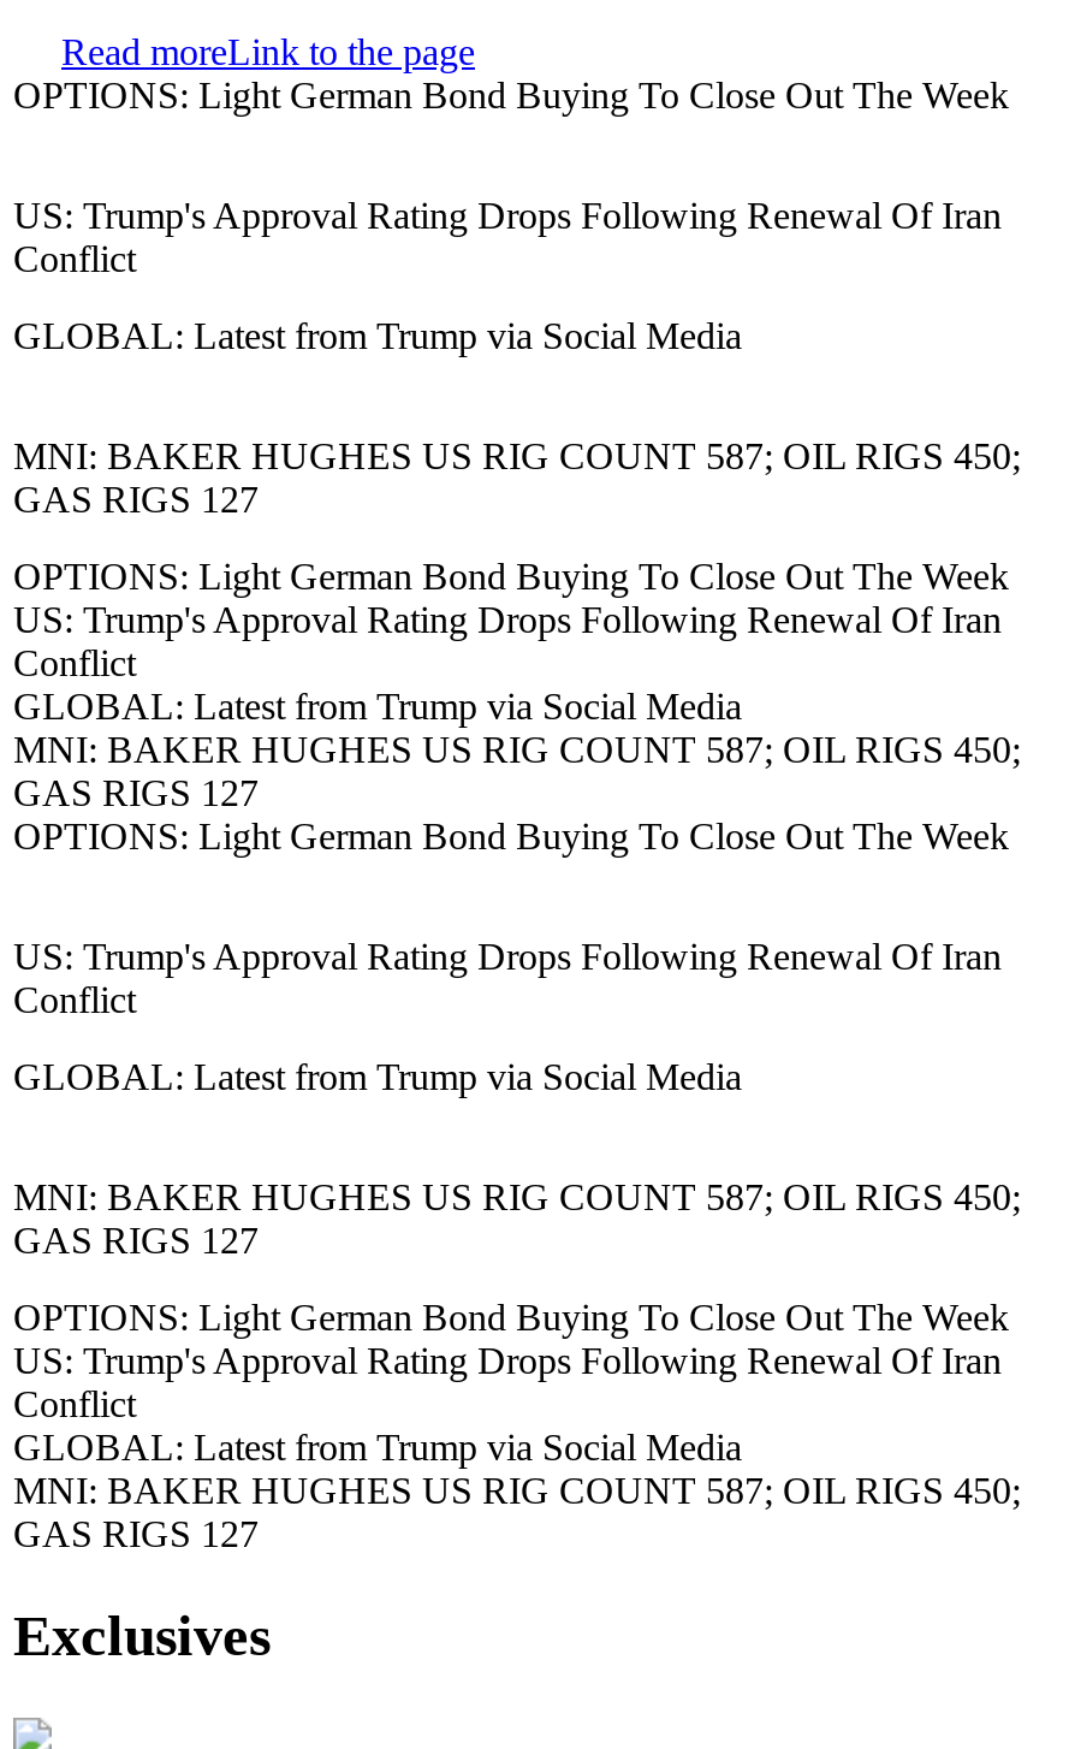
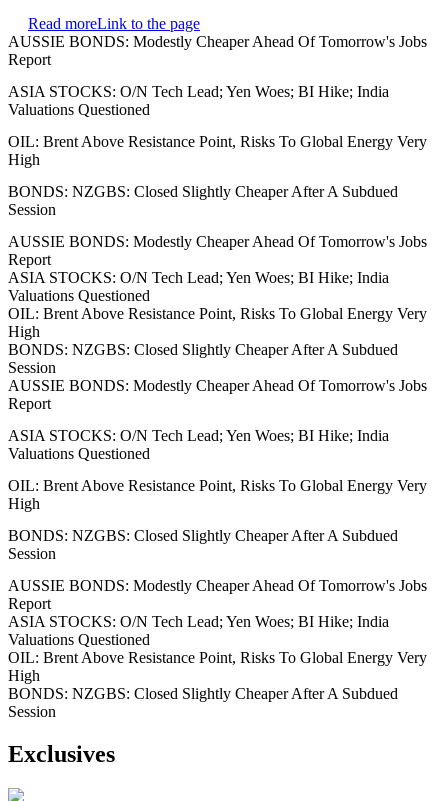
- OPTIONS: Light German Bond Buying To Close Out The Week
+ AUSSIE BONDS: Modestly Cheaper Ahead Of Tomorrow's Jobs
+ Report

- US: Trump's Approval Rating Drops Following Renewal Of Iran
- Conflict
+ ASIA STOCKS: O/N Tech Lead; Yen Woes; BI Hike; India
+ Valuations Questioned

- GLOBAL: Latest from Trump via Social Media
+ OIL: Brent Above Resistance Point, Risks To Global Energy Very
+ High

- MNI: BAKER HUGHES US RIG COUNT 587; OIL RIGS 450;
- GAS RIGS 127
+ BONDS: NZGBS: Closed Slightly Cheaper After A Subdued
+ Session

- OPTIONS: Light German Bond Buying To Close Out The Week
- US: Trump's Approval Rating Drops Following Renewal Of Iran
- Conflict
- GLOBAL: Latest from Trump via Social Media
- MNI: BAKER HUGHES US RIG COUNT 587; OIL RIGS 450;
- GAS RIGS 127
- OPTIONS: Light German Bond Buying To Close Out The Week
+ AUSSIE BONDS: Modestly Cheaper Ahead Of Tomorrow's Jobs
+ Report
+ ASIA STOCKS: O/N Tech Lead; Yen Woes; BI Hike; India
+ Valuations Questioned
+ OIL: Brent Above Resistance Point, Risks To Global Energy Very
+ High
+ BONDS: NZGBS: Closed Slightly Cheaper After A Subdued
+ Session
+ AUSSIE BONDS: Modestly Cheaper Ahead Of Tomorrow's Jobs
+ Report

- US: Trump's Approval Rating Drops Following Renewal Of Iran
- Conflict
+ ASIA STOCKS: O/N Tech Lead; Yen Woes; BI Hike; India
+ Valuations Questioned

- GLOBAL: Latest from Trump via Social Media
+ OIL: Brent Above Resistance Point, Risks To Global Energy Very
+ High

- MNI: BAKER HUGHES US RIG COUNT 587; OIL RIGS 450;
- GAS RIGS 127
+ BONDS: NZGBS: Closed Slightly Cheaper After A Subdued
+ Session

- OPTIONS: Light German Bond Buying To Close Out The Week
- US: Trump's Approval Rating Drops Following Renewal Of Iran
- Conflict
- GLOBAL: Latest from Trump via Social Media
- MNI: BAKER HUGHES US RIG COUNT 587; OIL RIGS 450;
- GAS RIGS 127
+ AUSSIE BONDS: Modestly Cheaper Ahead Of Tomorrow's Jobs
+ Report
+ ASIA STOCKS: O/N Tech Lead; Yen Woes; BI Hike; India
+ Valuations Questioned
+ OIL: Brent Above Resistance Point, Risks To Global Energy Very
+ High
+ BONDS: NZGBS: Closed Slightly Cheaper After A Subdued
+ Session
